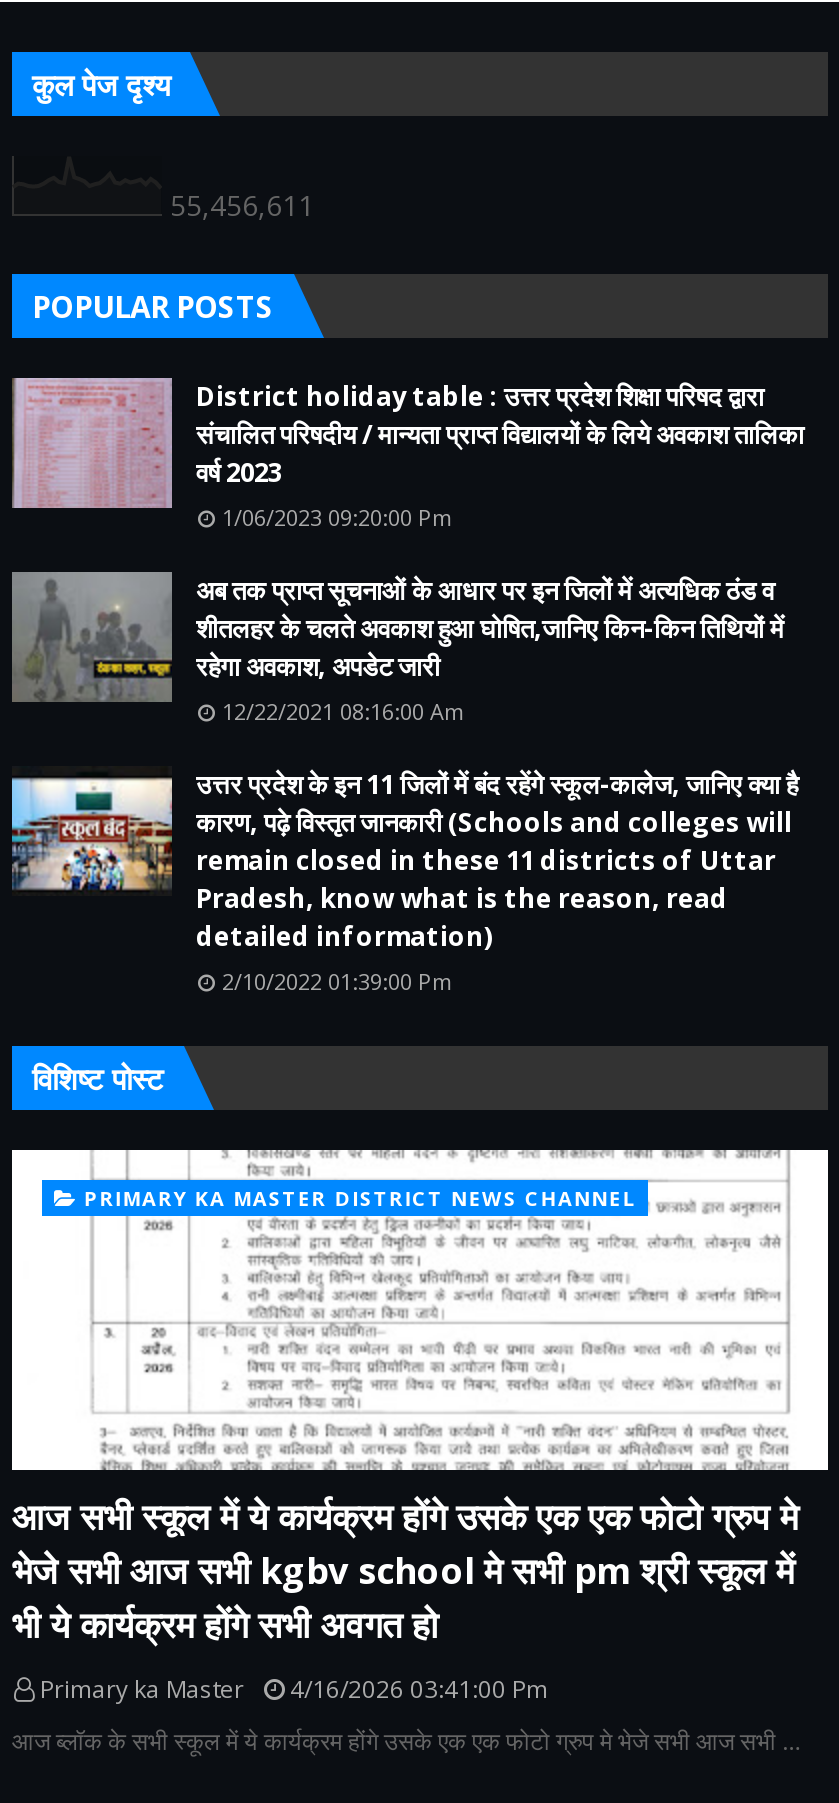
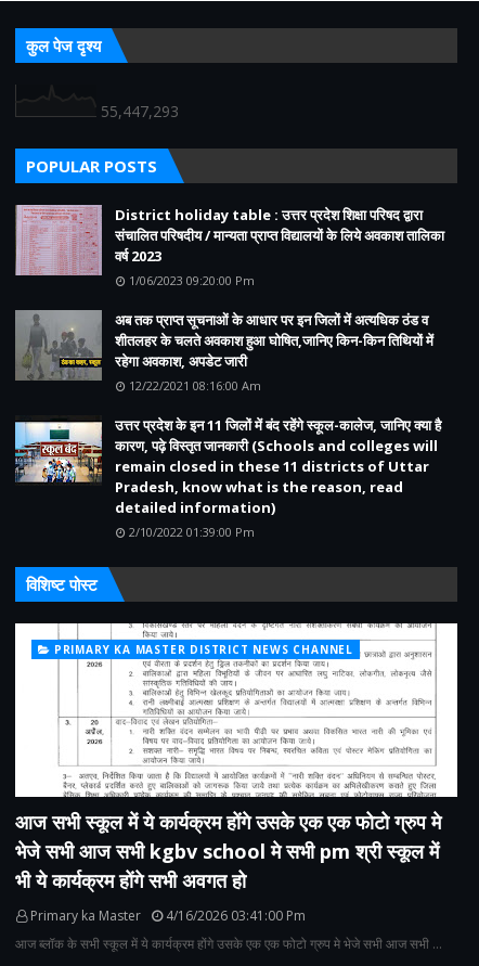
- 55,456,611
+ 55,447,293
